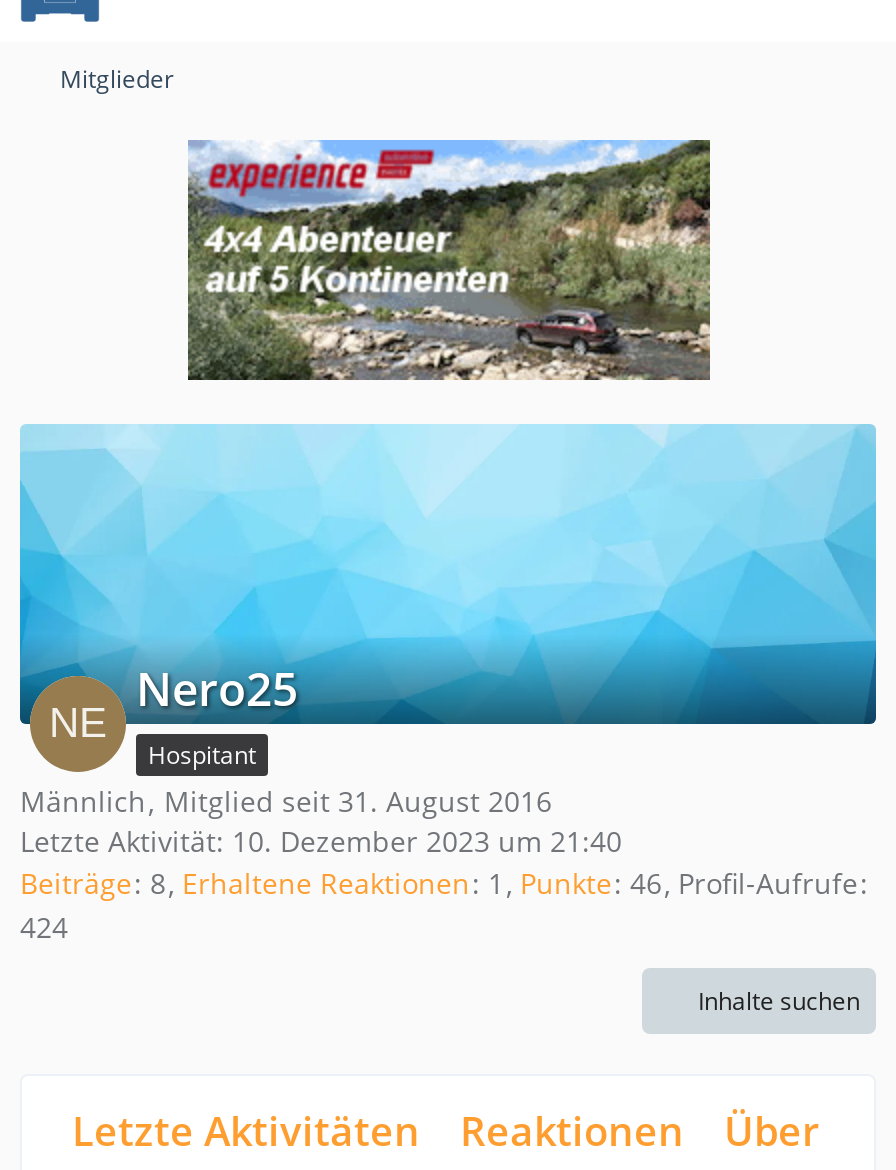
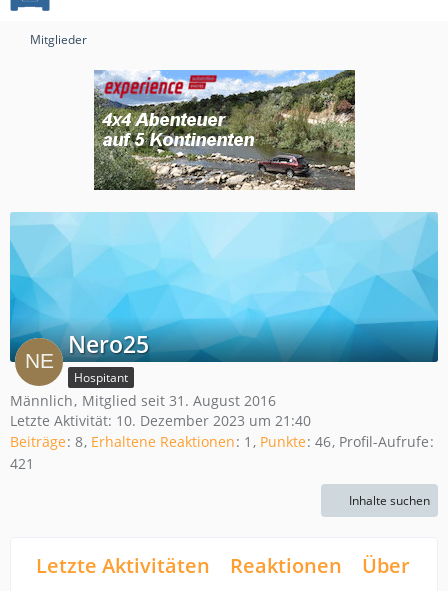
- 424
+ 421
